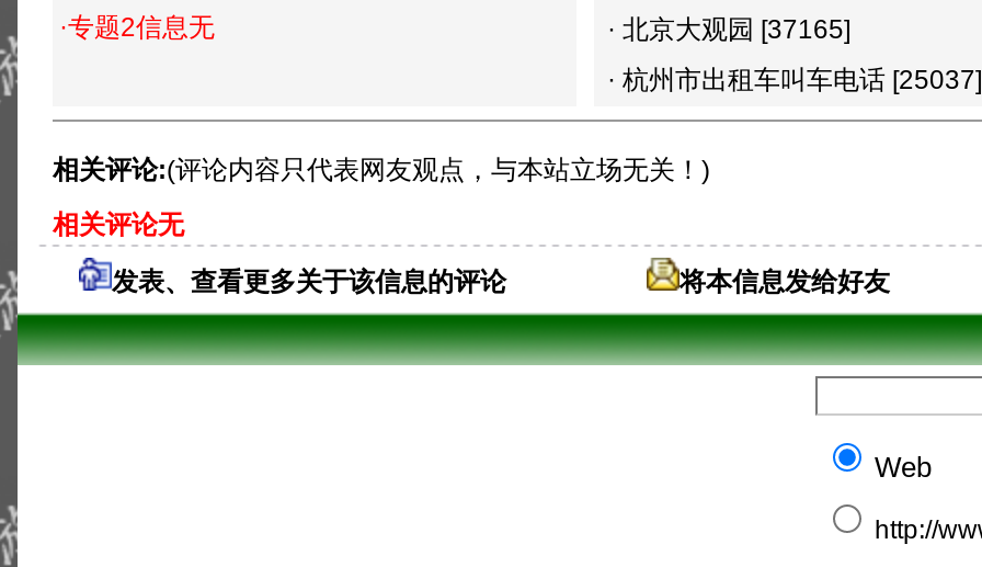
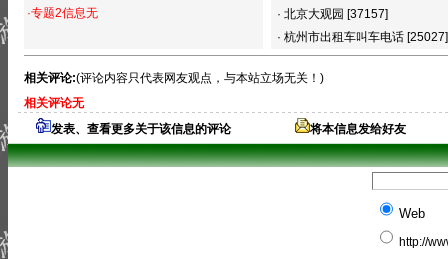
- ·北京大观园[37165]
+ ·北京大观园[37157]

- ·杭州市出租车叫车电话[25037]
+ ·杭州市出租车叫车电话[25027]
